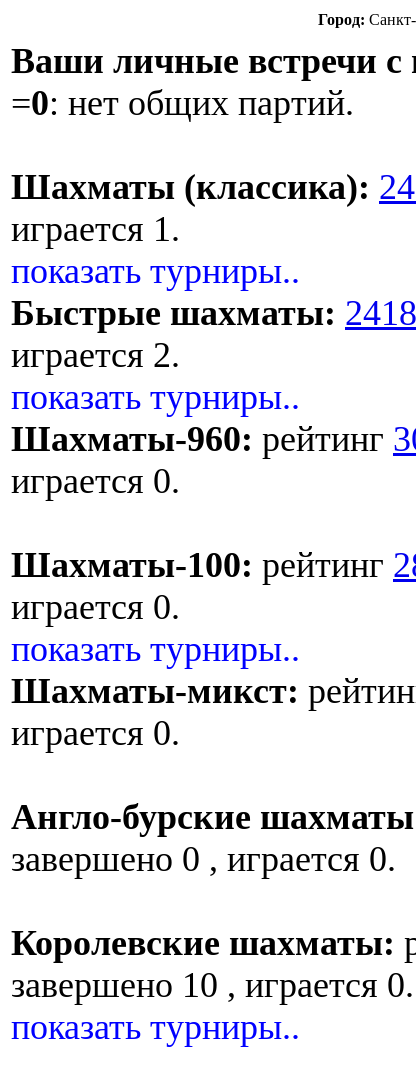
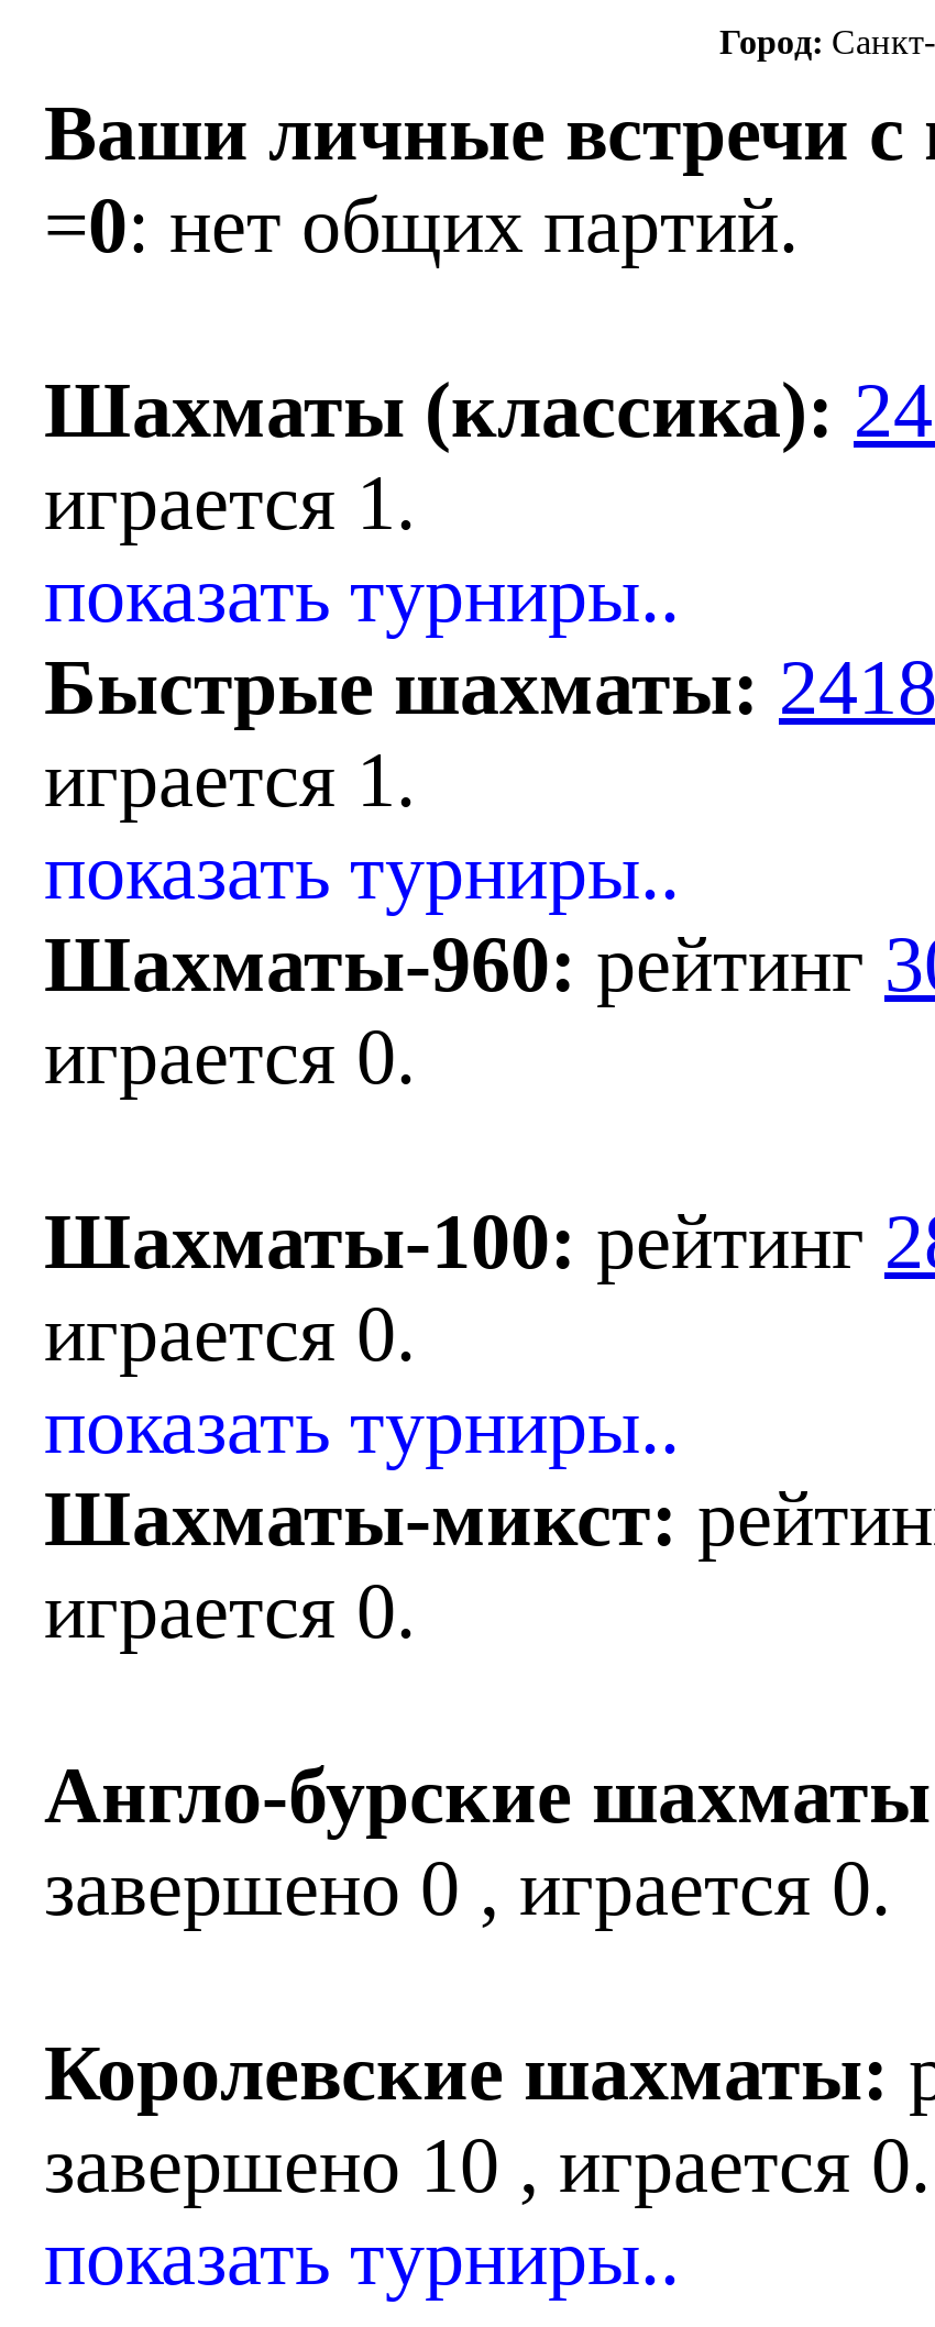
- играется 2.
+ играется 1.
